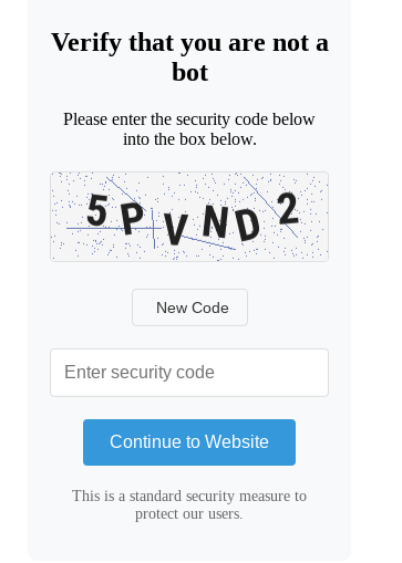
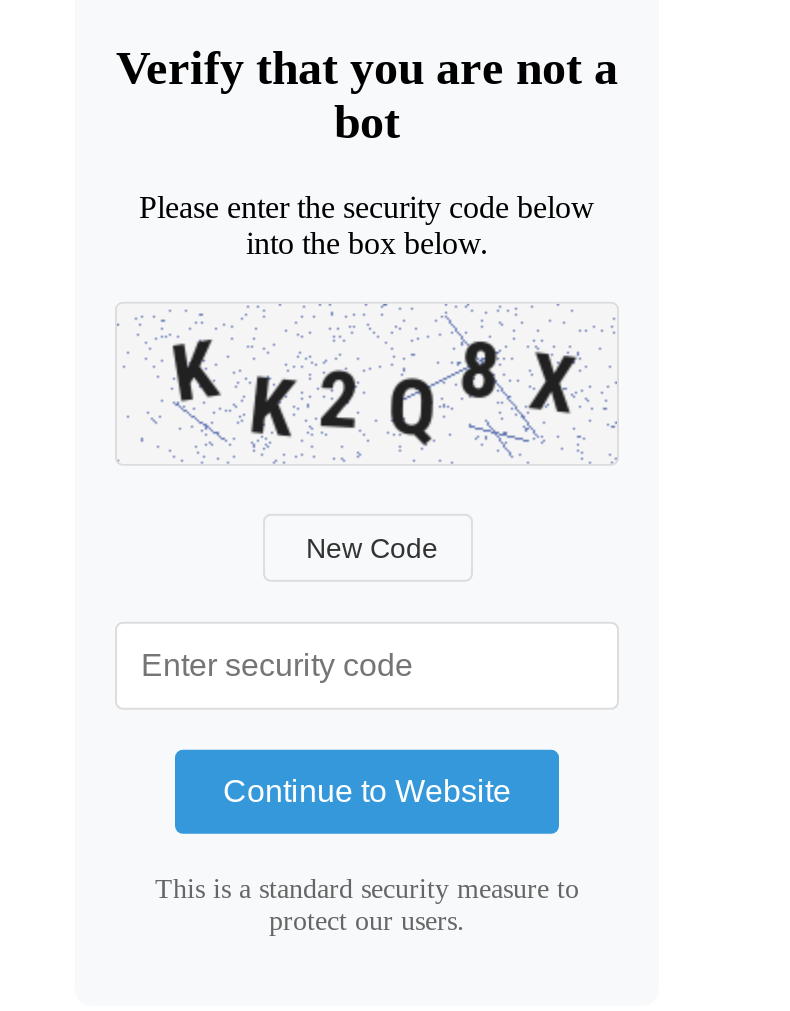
- [image]
+ [image]
